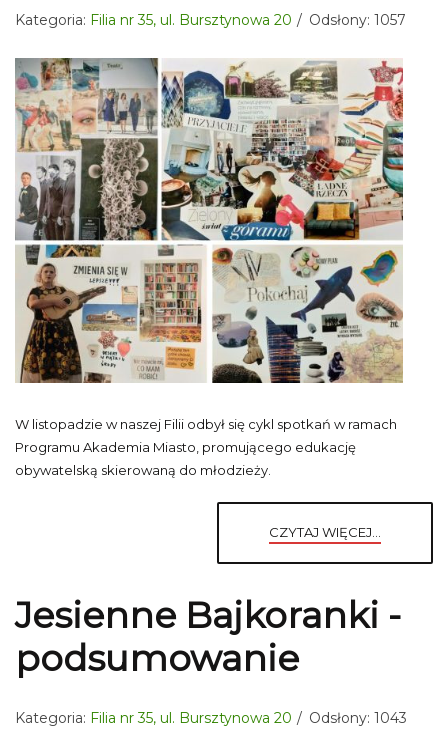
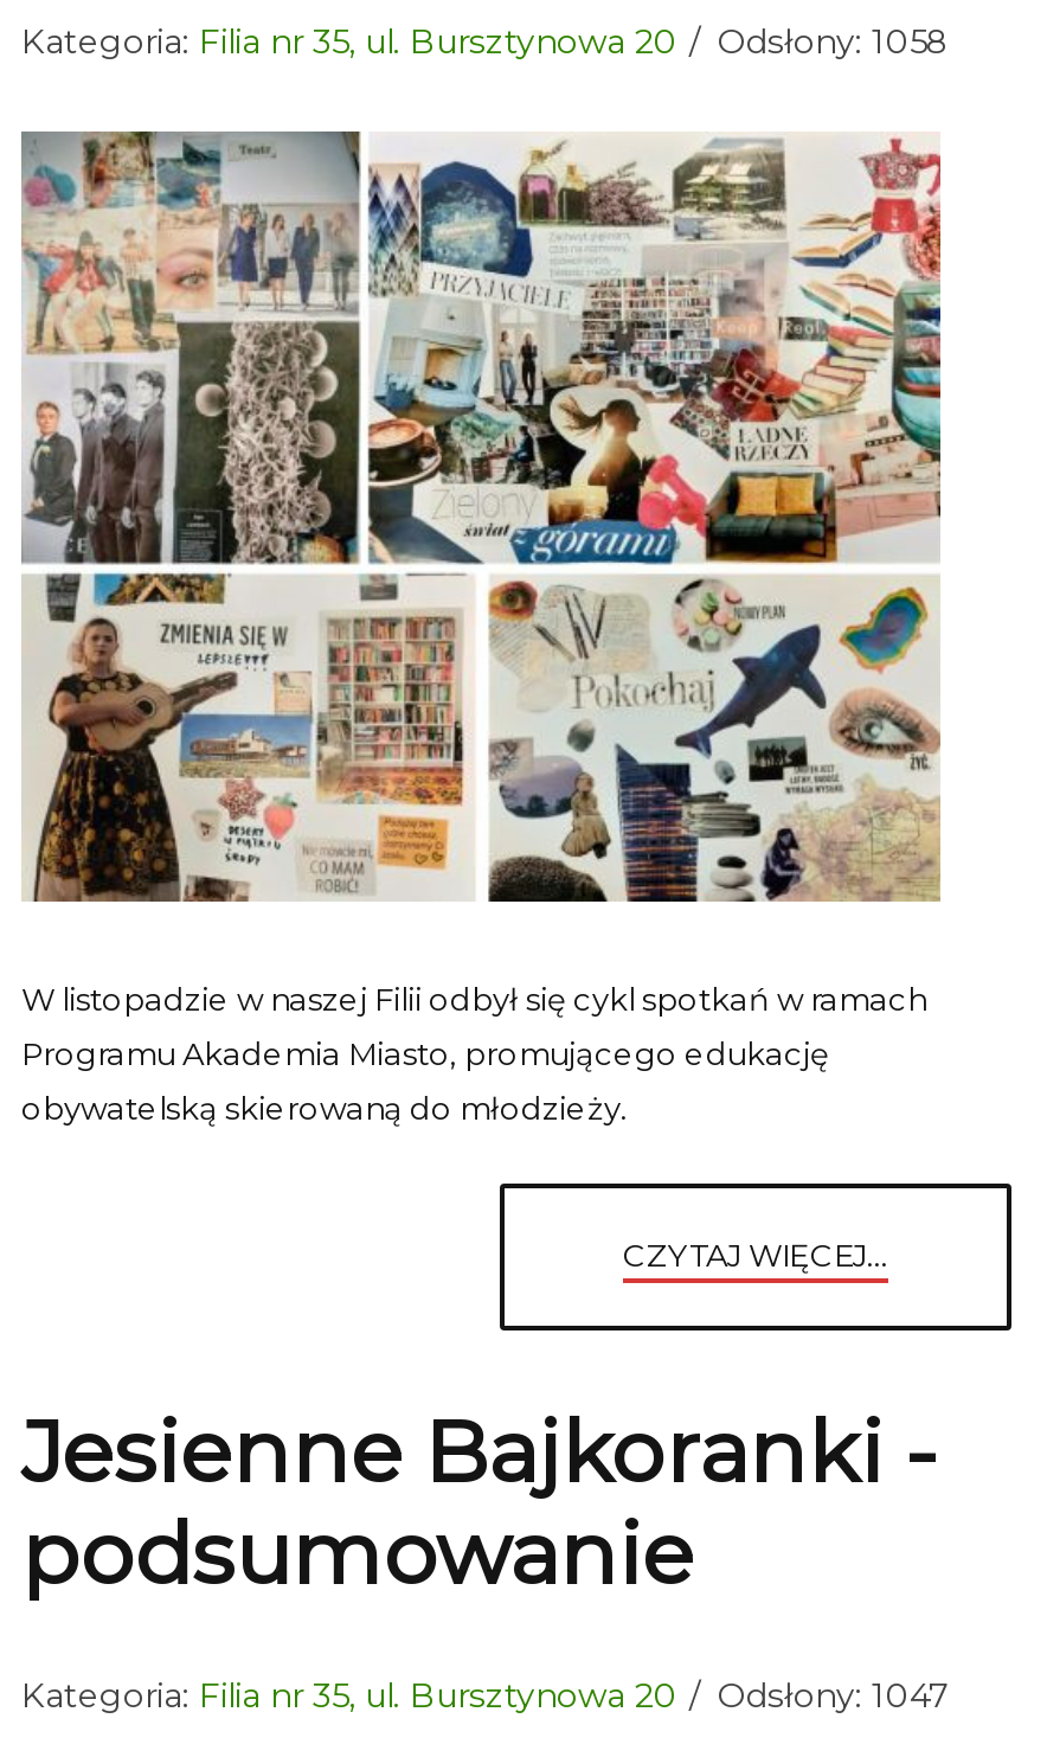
- Kategoria: Filia nr 35, ul. Bursztynowa 20 Odsłony: 1057
+ Kategoria: Filia nr 35, ul. Bursztynowa 20 Odsłony: 1058

- Kategoria: Filia nr 35, ul. Bursztynowa 20 Odsłony: 1043
+ Kategoria: Filia nr 35, ul. Bursztynowa 20 Odsłony: 1047
